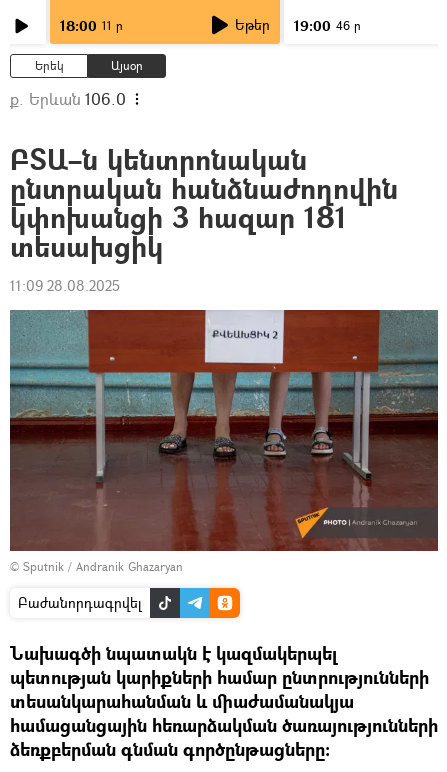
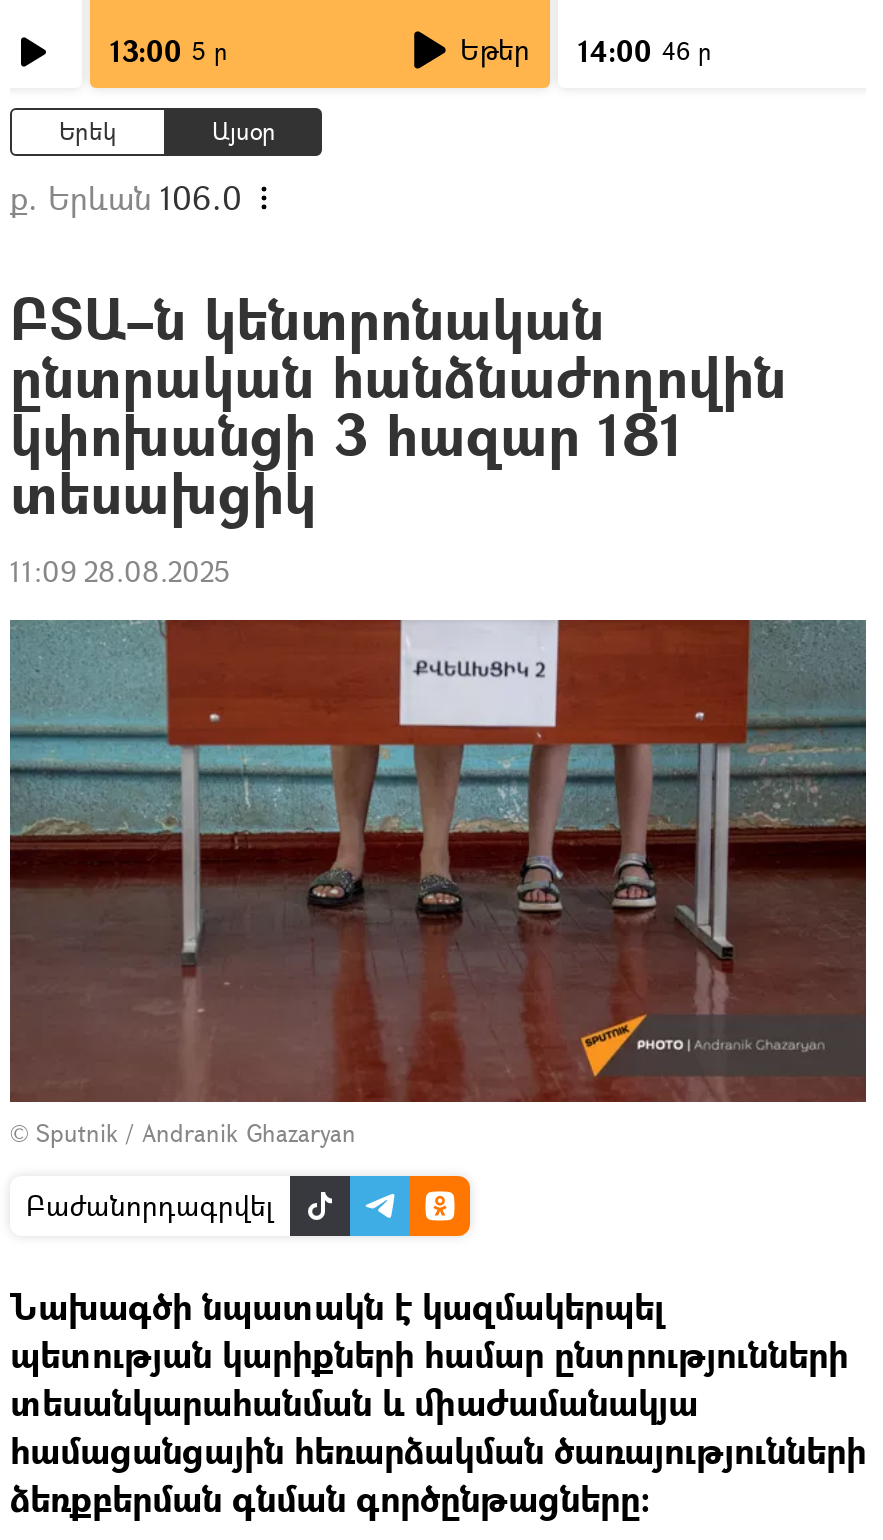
- 18:00 11 ր
+ 13:00 5 ր

- Եթեր 19:00 46 ր
+ Եթեր 14:00 46 ր
